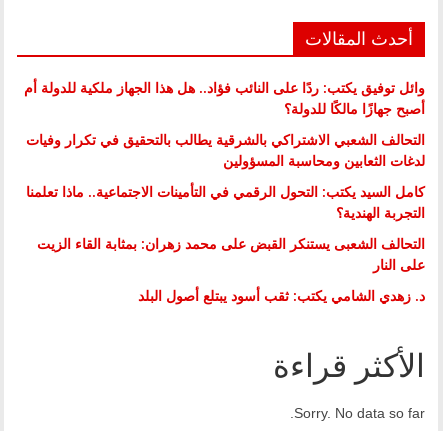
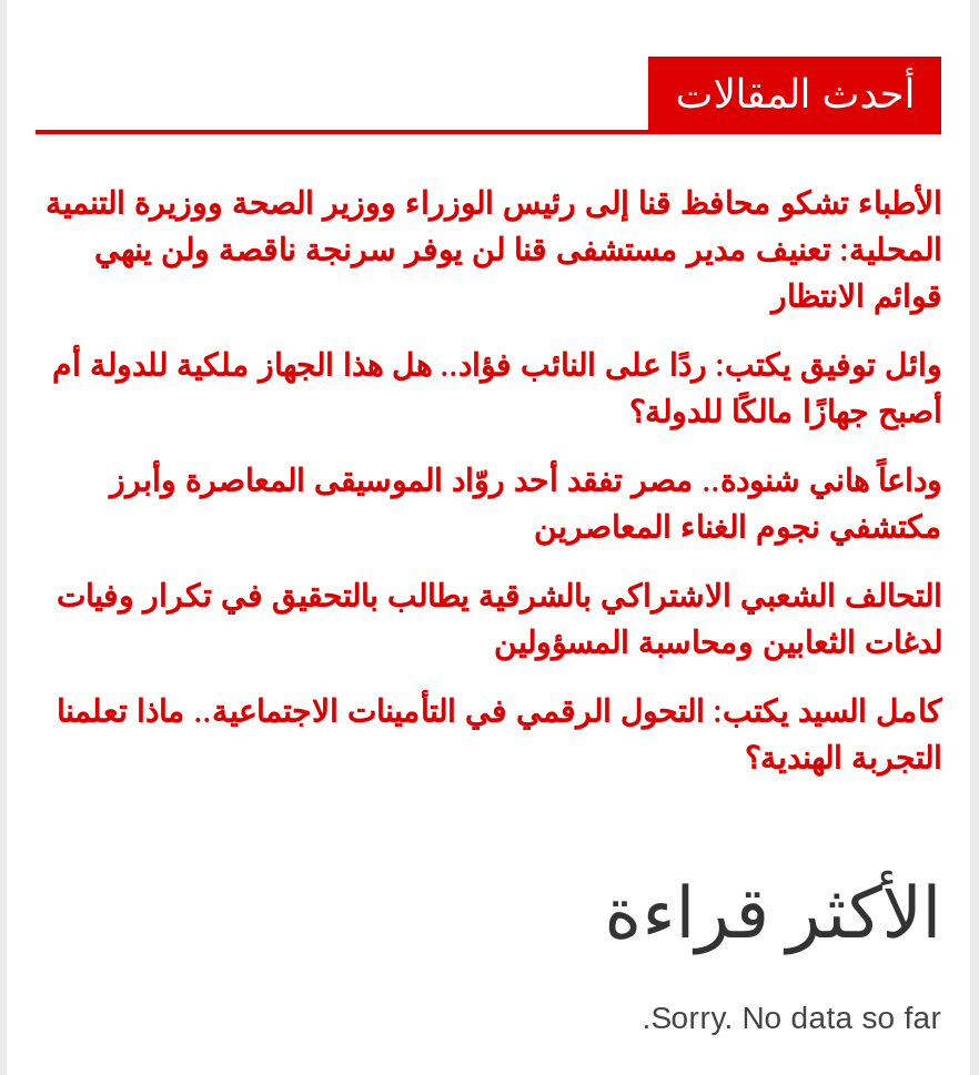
+ الأطباء تشكو محافظ قنا إلى رئيس الوزراء ووزير الصحة ووزيرة التنمية
+ المحلية: تعنيف مدير مستشفى قنا لن يوفر سرنجة ناقصة ولن ينهي
+ قوائم الانتظار

moved down: وائل توفيق يكتب: ردًا على النائب فؤاد.. هل هذا الجهاز ملكية للدولة أم | أصبح جهازًا مالكًا للدولة؟

+ وداعاً هاني شنودة.. مصر تفقد أحد روّاد الموسيقى المعاصرة وأبرز
+ مكتشفي نجوم الغناء المعاصرين

moved down: التحالف الشعبي الاشتراكي بالشرقية يطالب بالتحقيق في تكرار وفيات | لدغات الثعابين ومحاسبة المسؤولين | كامل السيد يكتب: التحول الرقمي في التأمينات الاجتماعية.. ماذا تعلمنا | التجربة الهندية؟

- التحالف الشعبى يستنكر القبض على محمد زهران: بمثابة القاء الزيت
- على النار
- د. زهدي الشامي يكتب: ثقب أسود يبتلع أصول البلد
